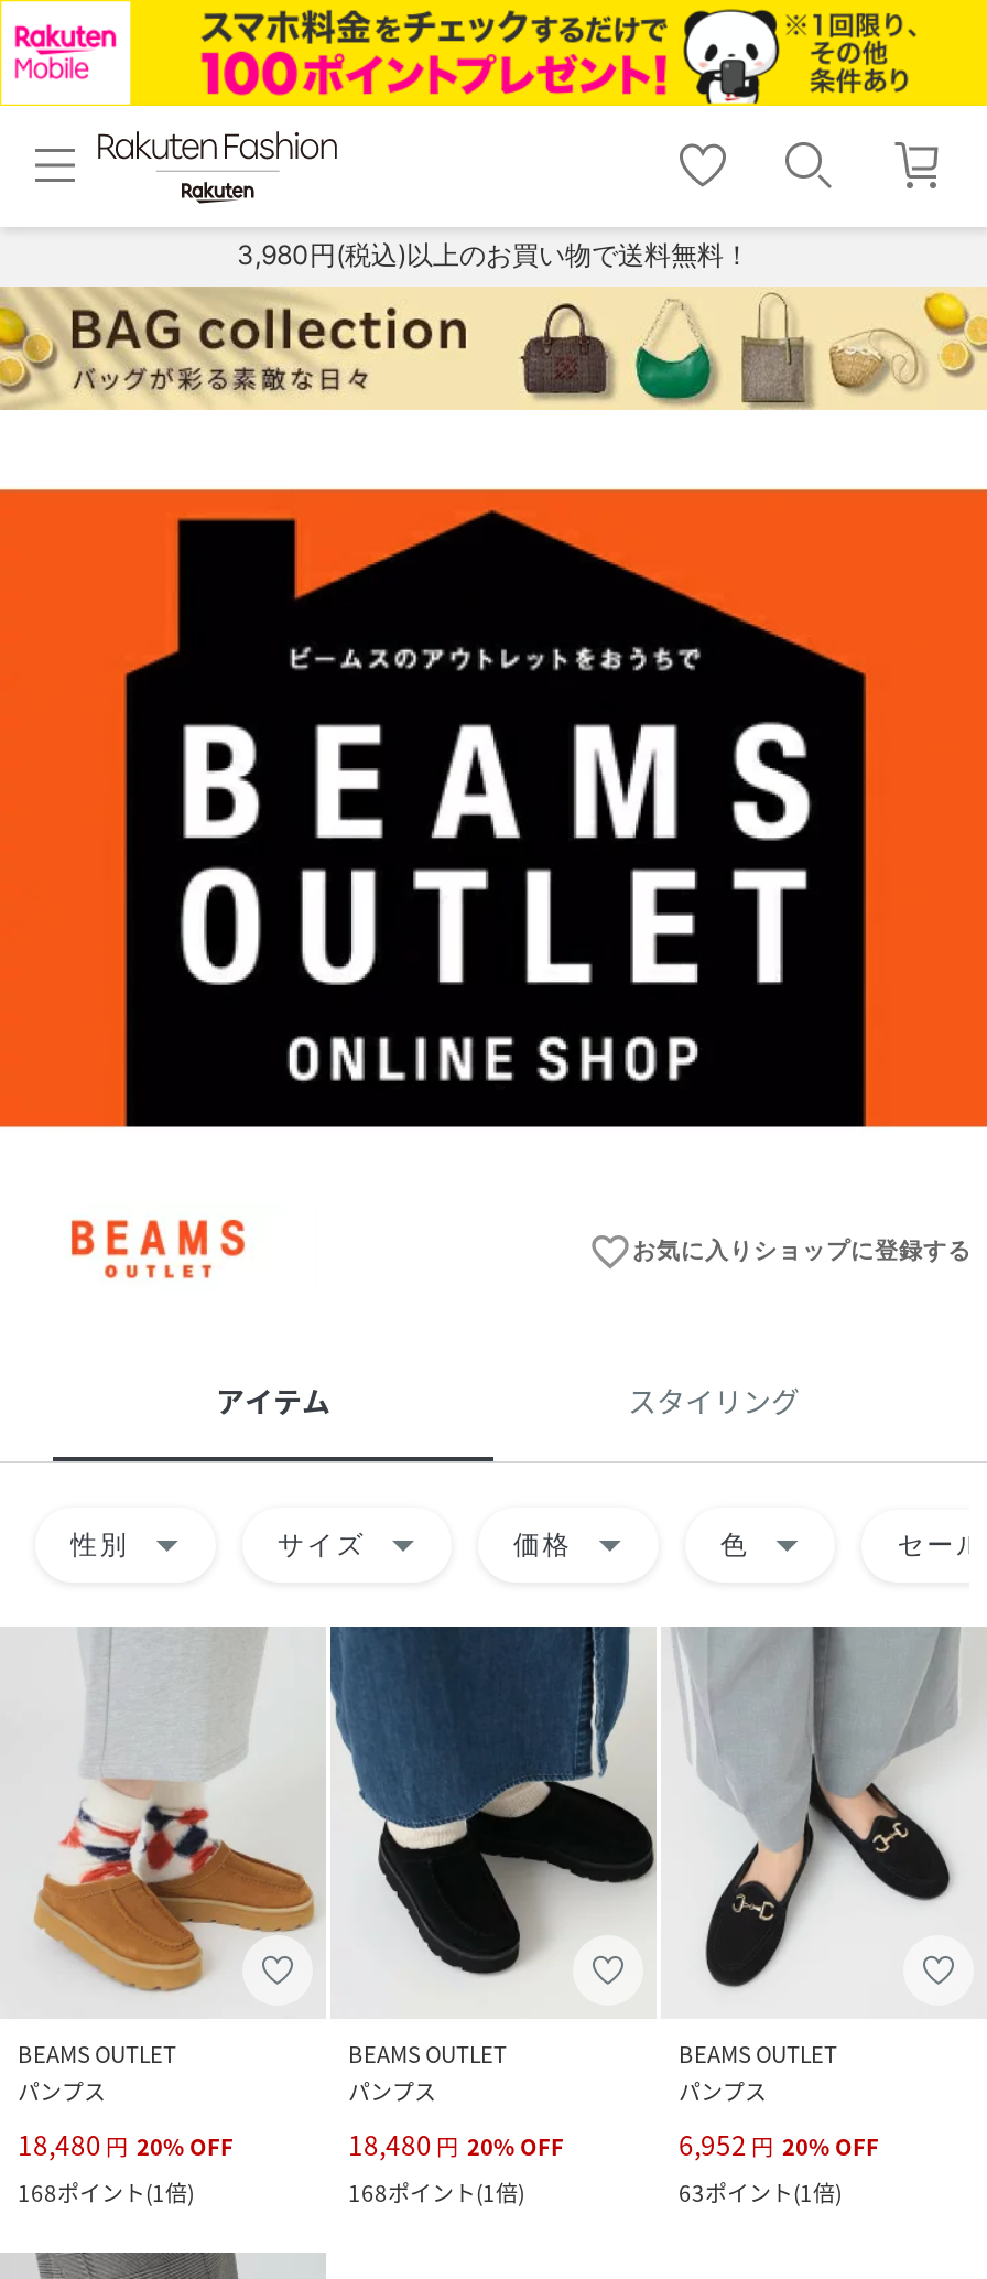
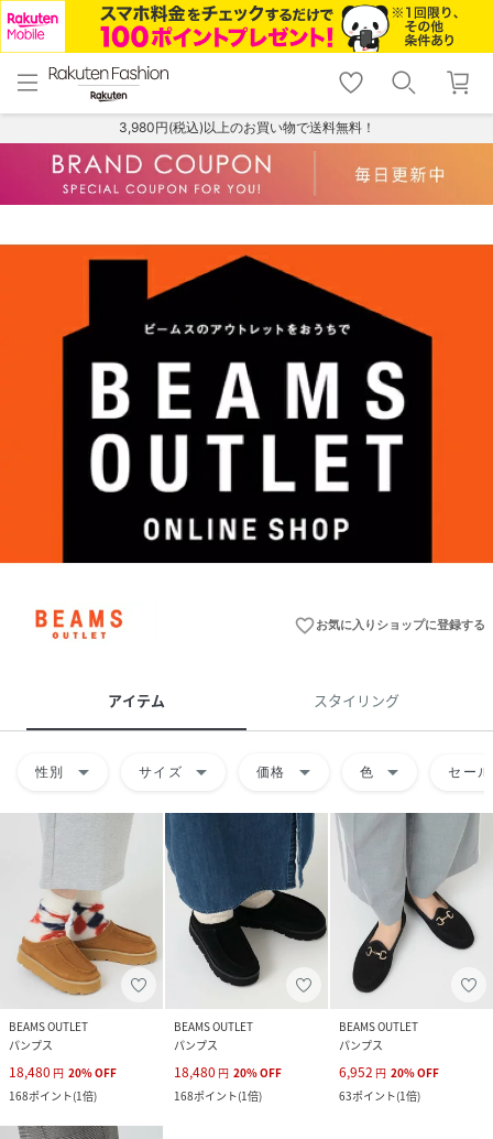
- [image]
+ [image]
